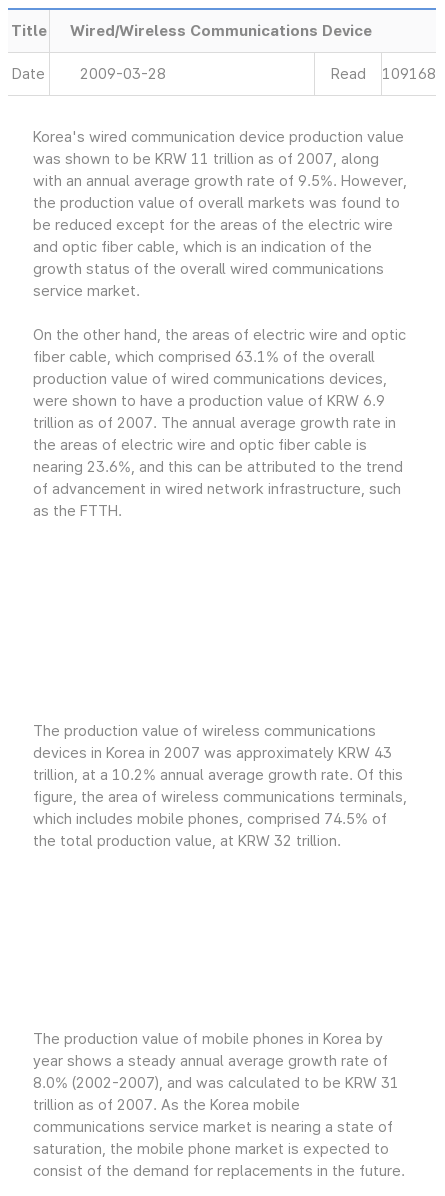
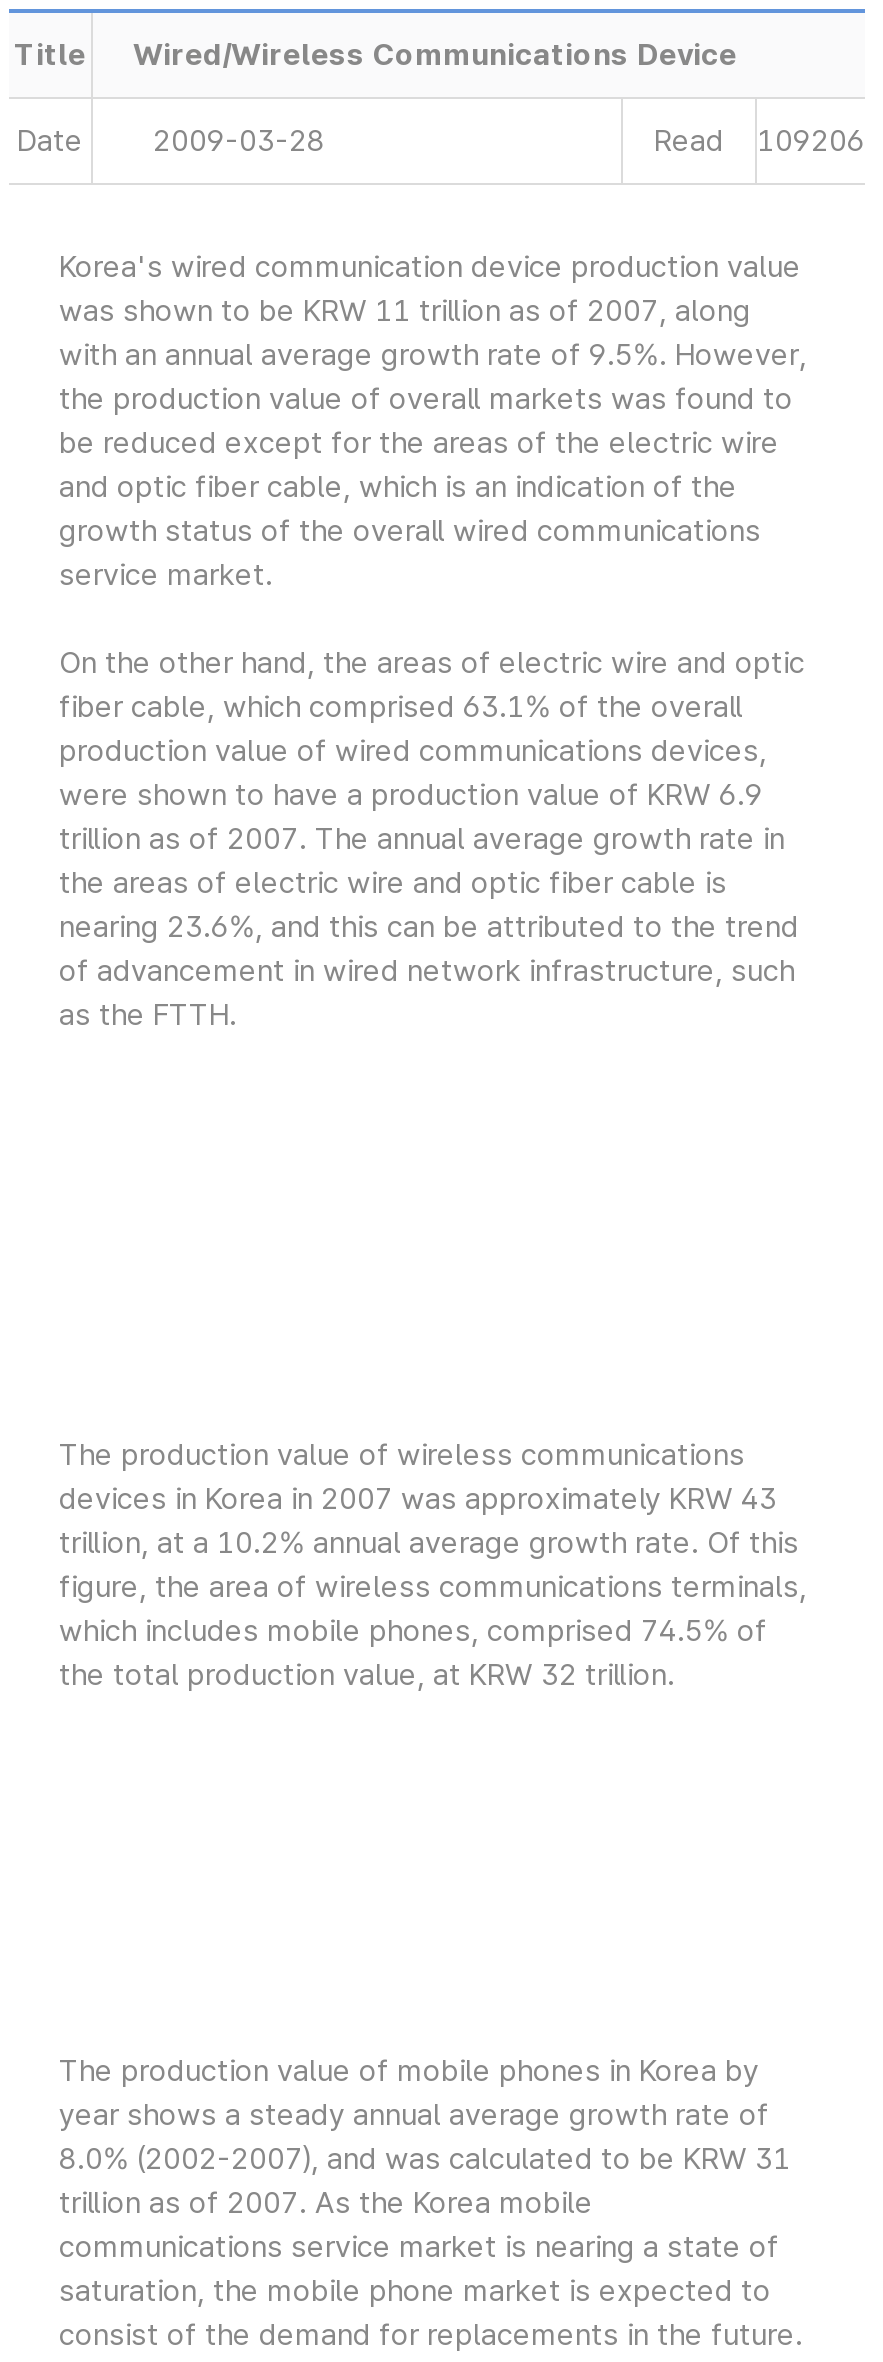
- Read 109168
+ Read 109206
